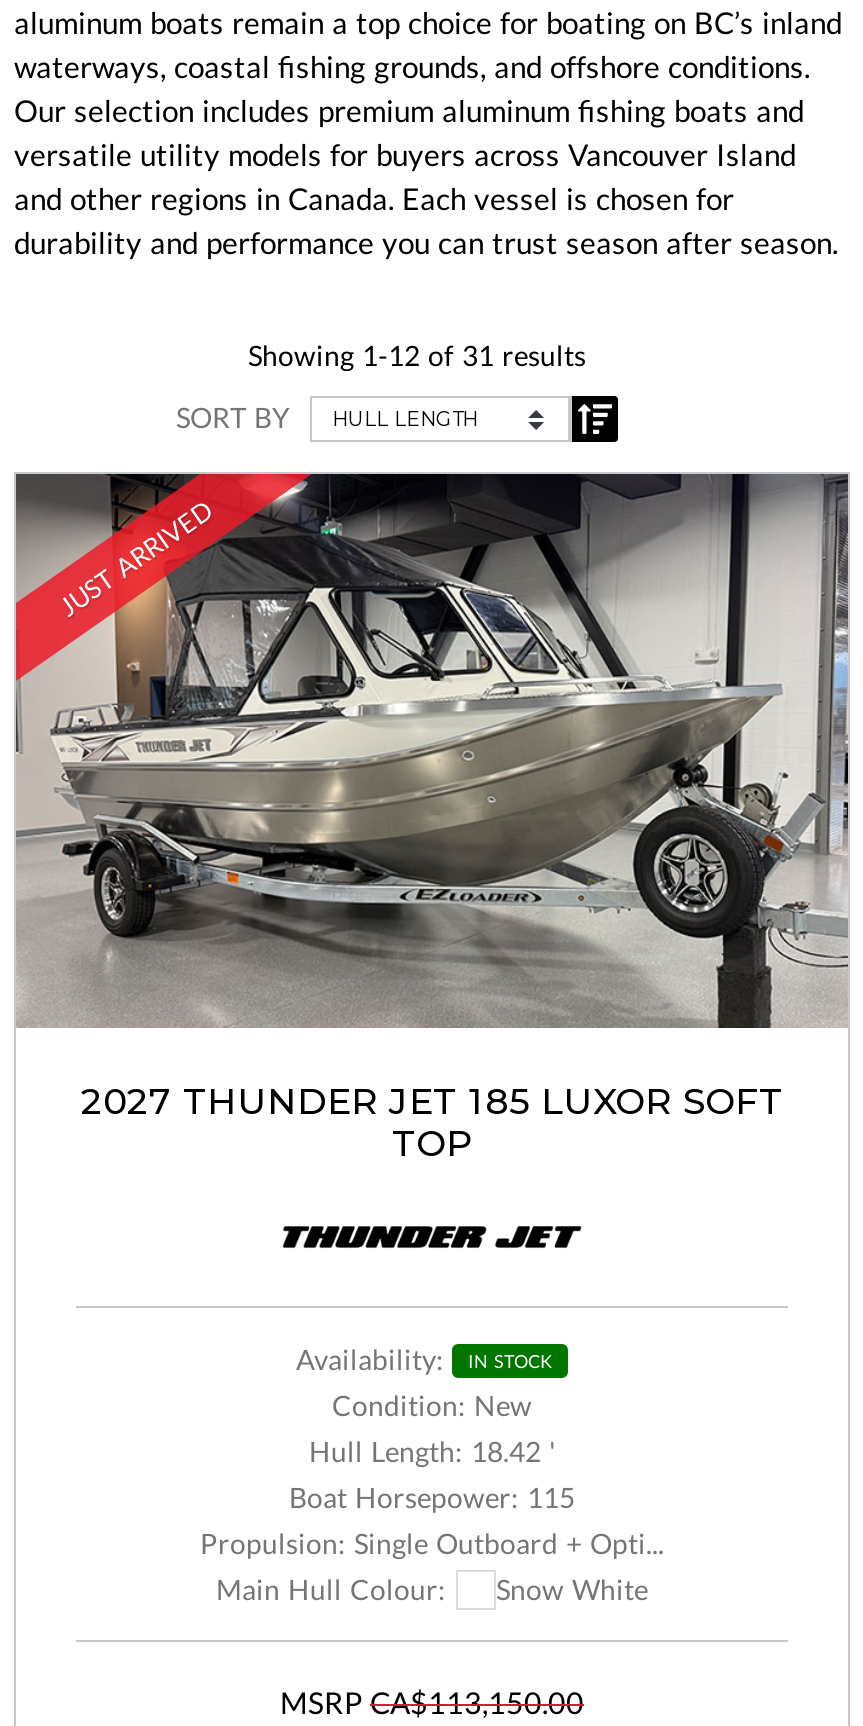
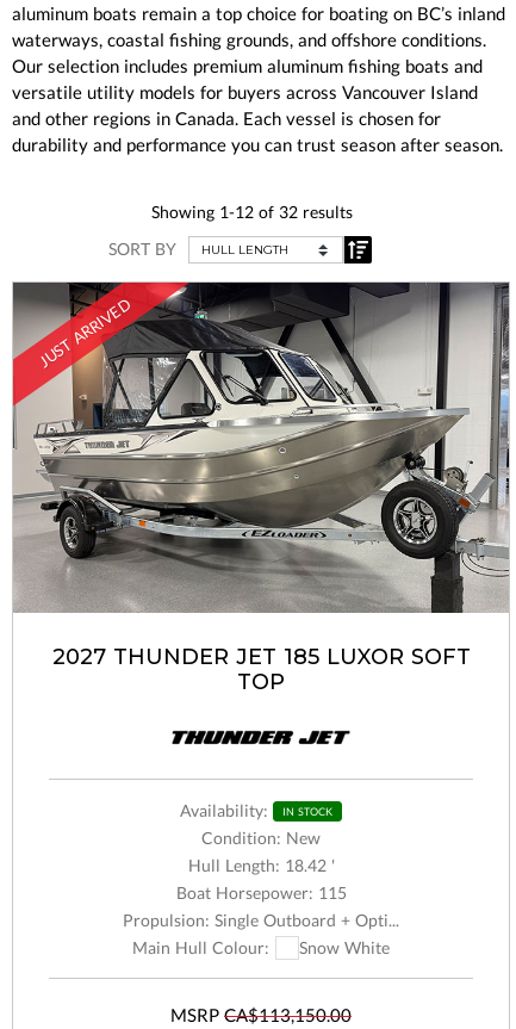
- Showing 1-12 of 31 results
+ Showing 1-12 of 32 results
